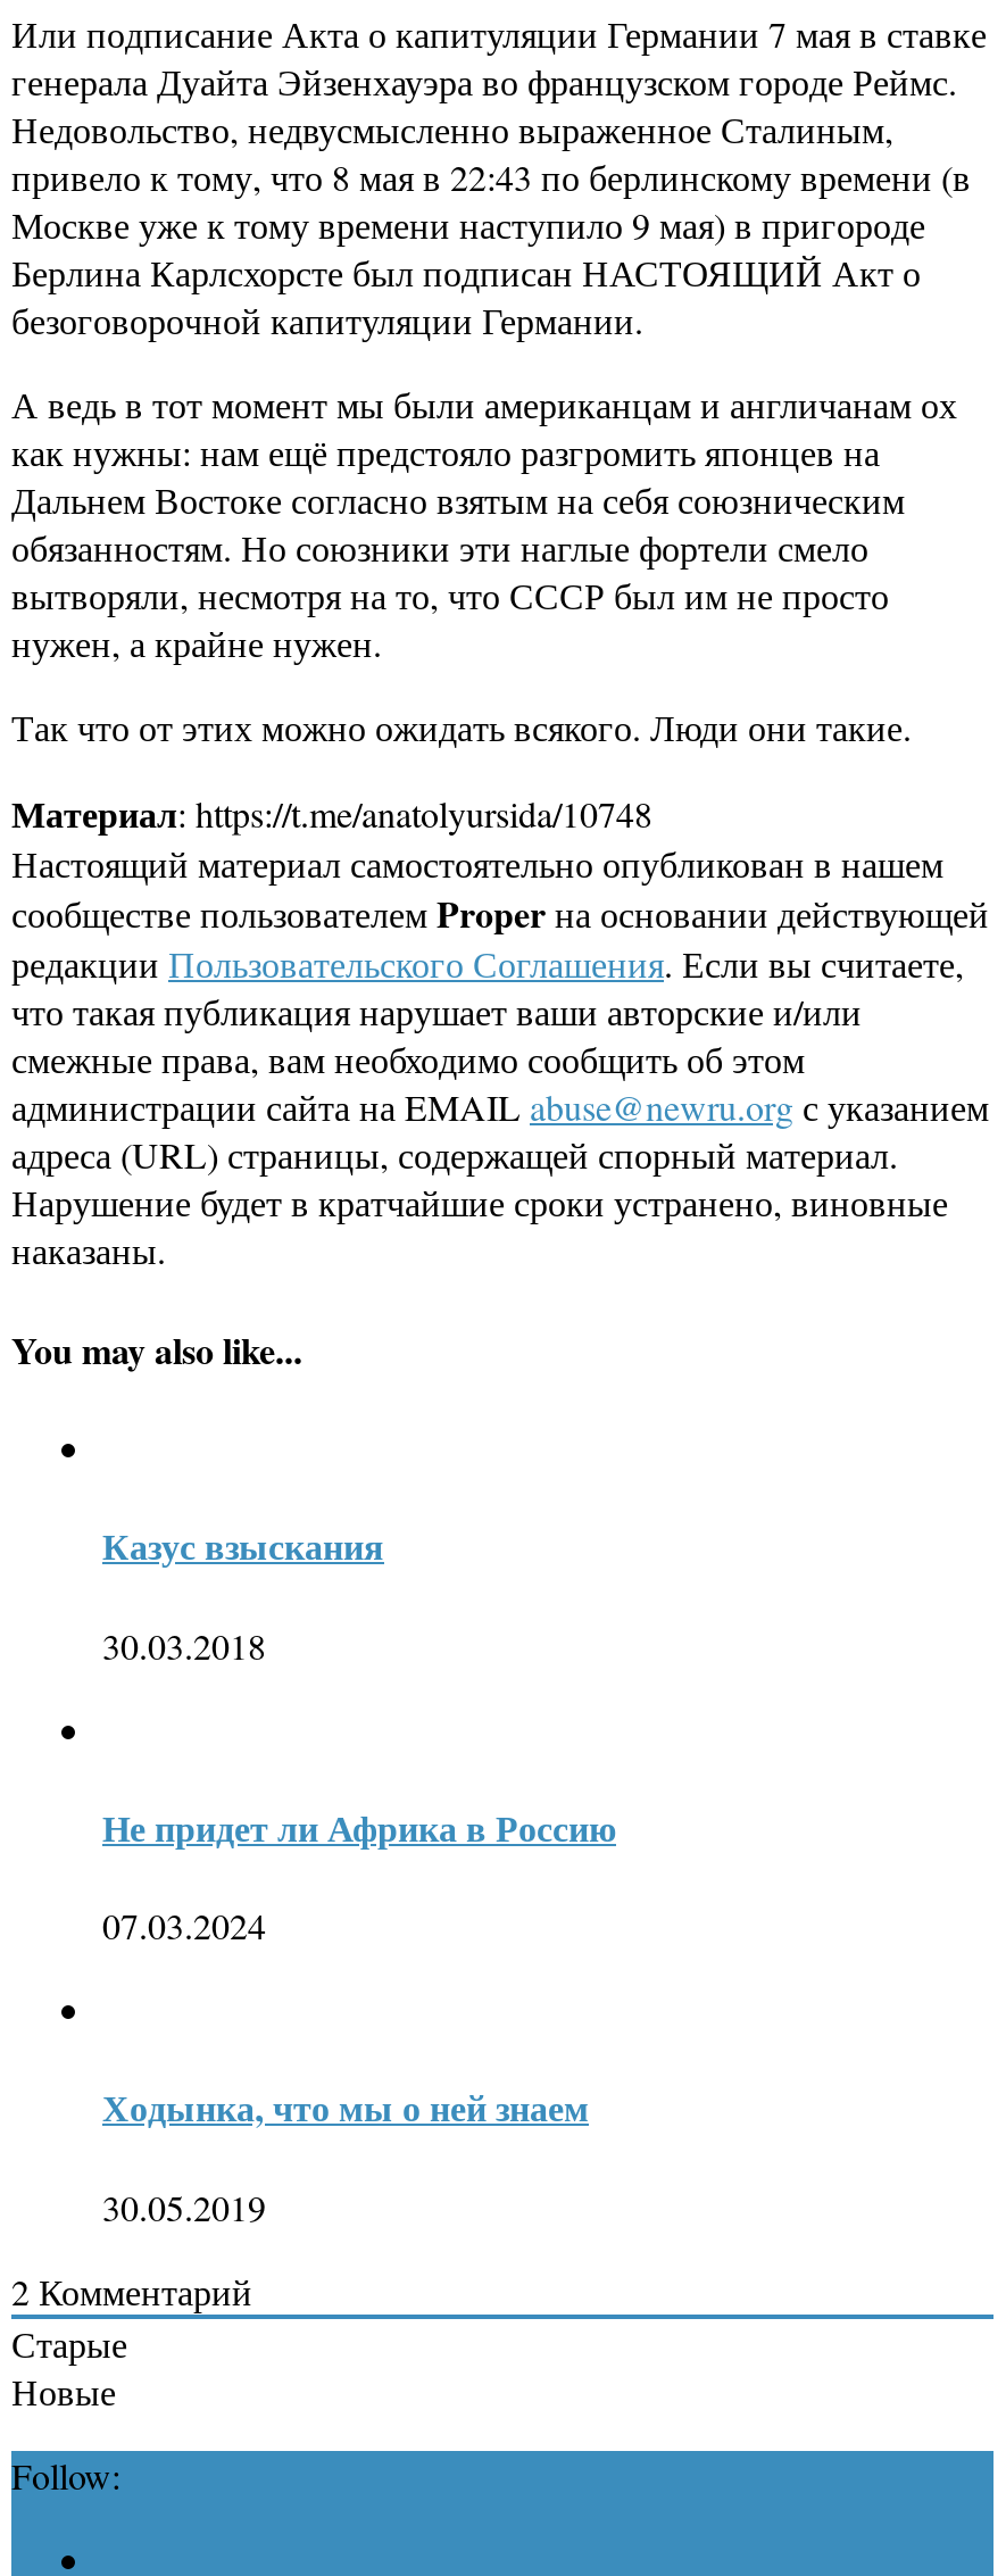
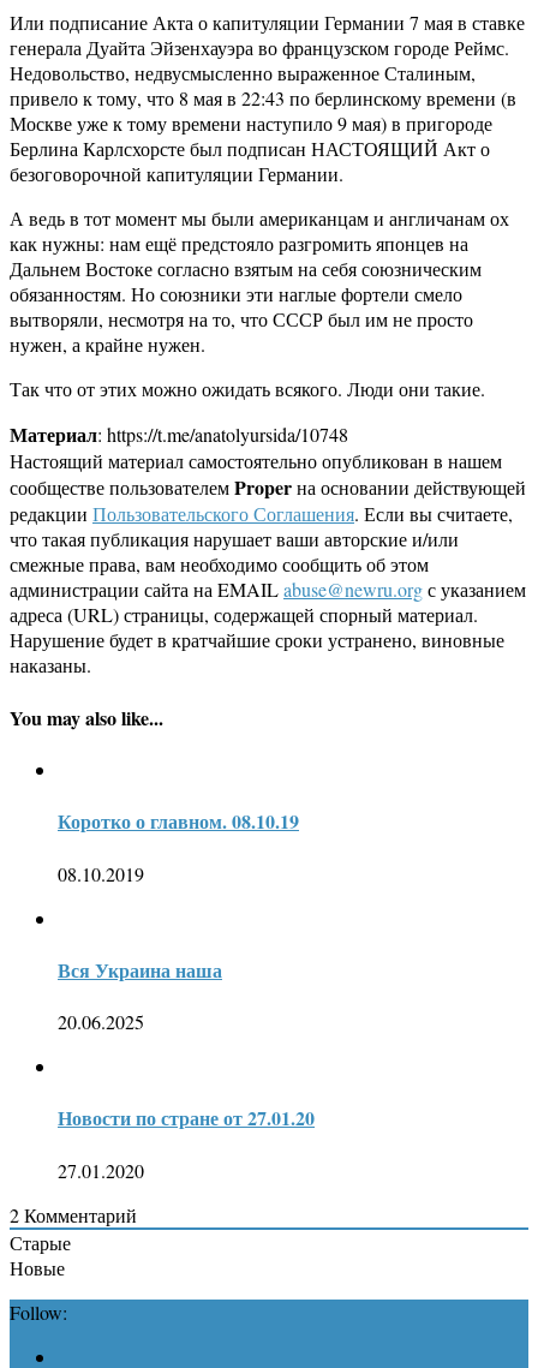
- Казус взыскания
+ Коротко о главном. 08.10.19

- 30.03.2018
+ 08.10.2019

- Не придет ли Африка в Россию
+ Вся Украина наша

- 07.03.2024
+ 20.06.2025

- Ходынка, что мы о ней знаем
+ Новости по стране от 27.01.20

- 30.05.2019
+ 27.01.2020
